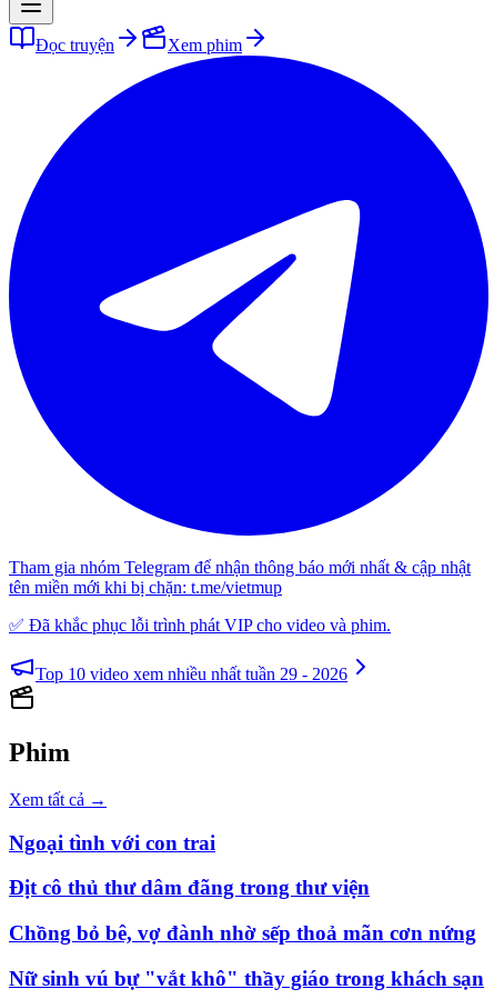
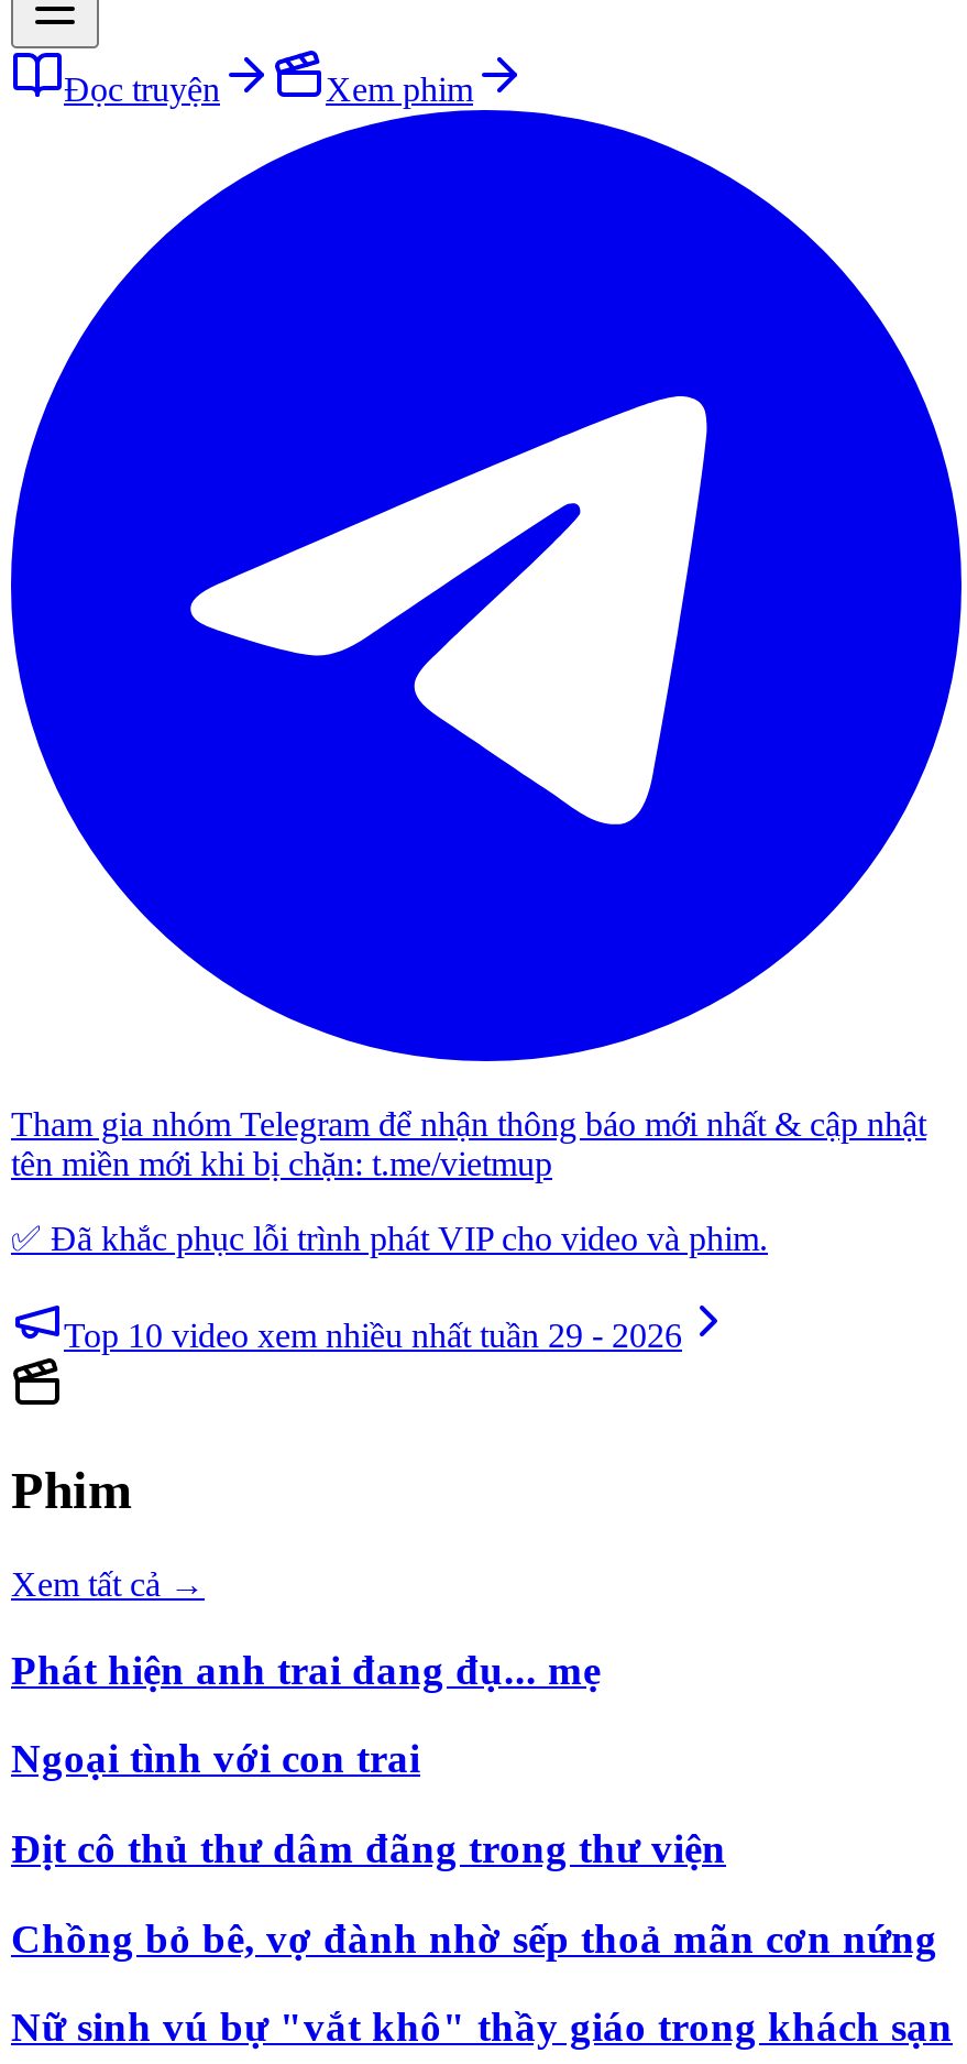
+ Phát hiện anh trai đang đụ... mẹ
